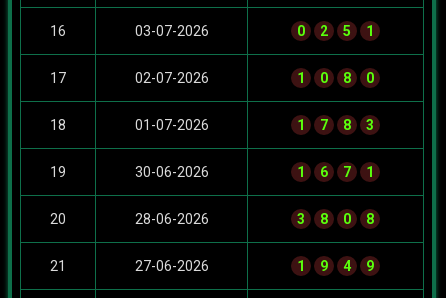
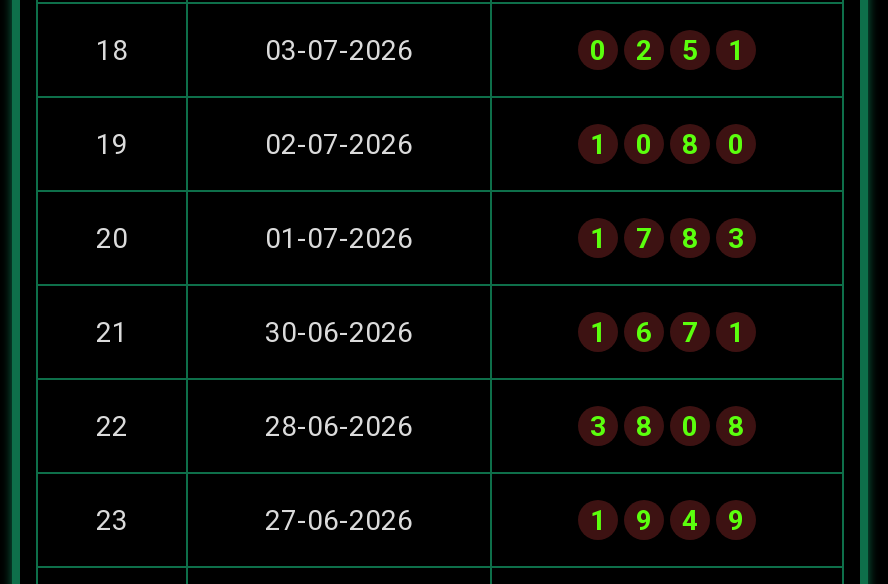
- 16
+ 18

- 17
+ 19

- 18
+ 20

- 19
+ 21

- 20
+ 22

- 21
+ 23
